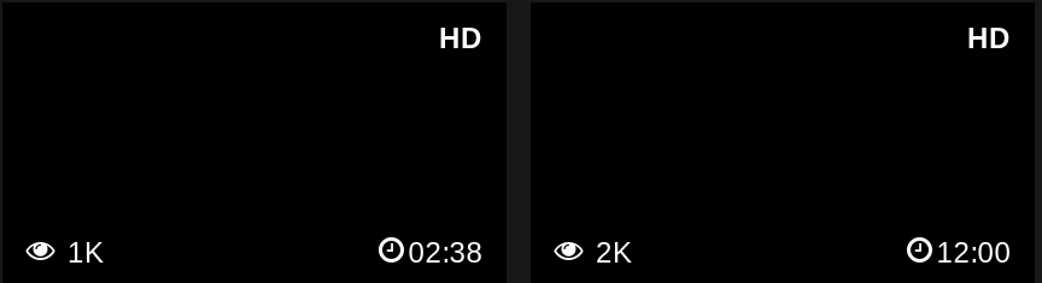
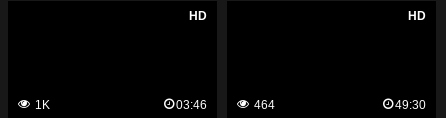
- 02:38
+ 03:46

- 2K
- 12:00
+ 464
+ 49:30
